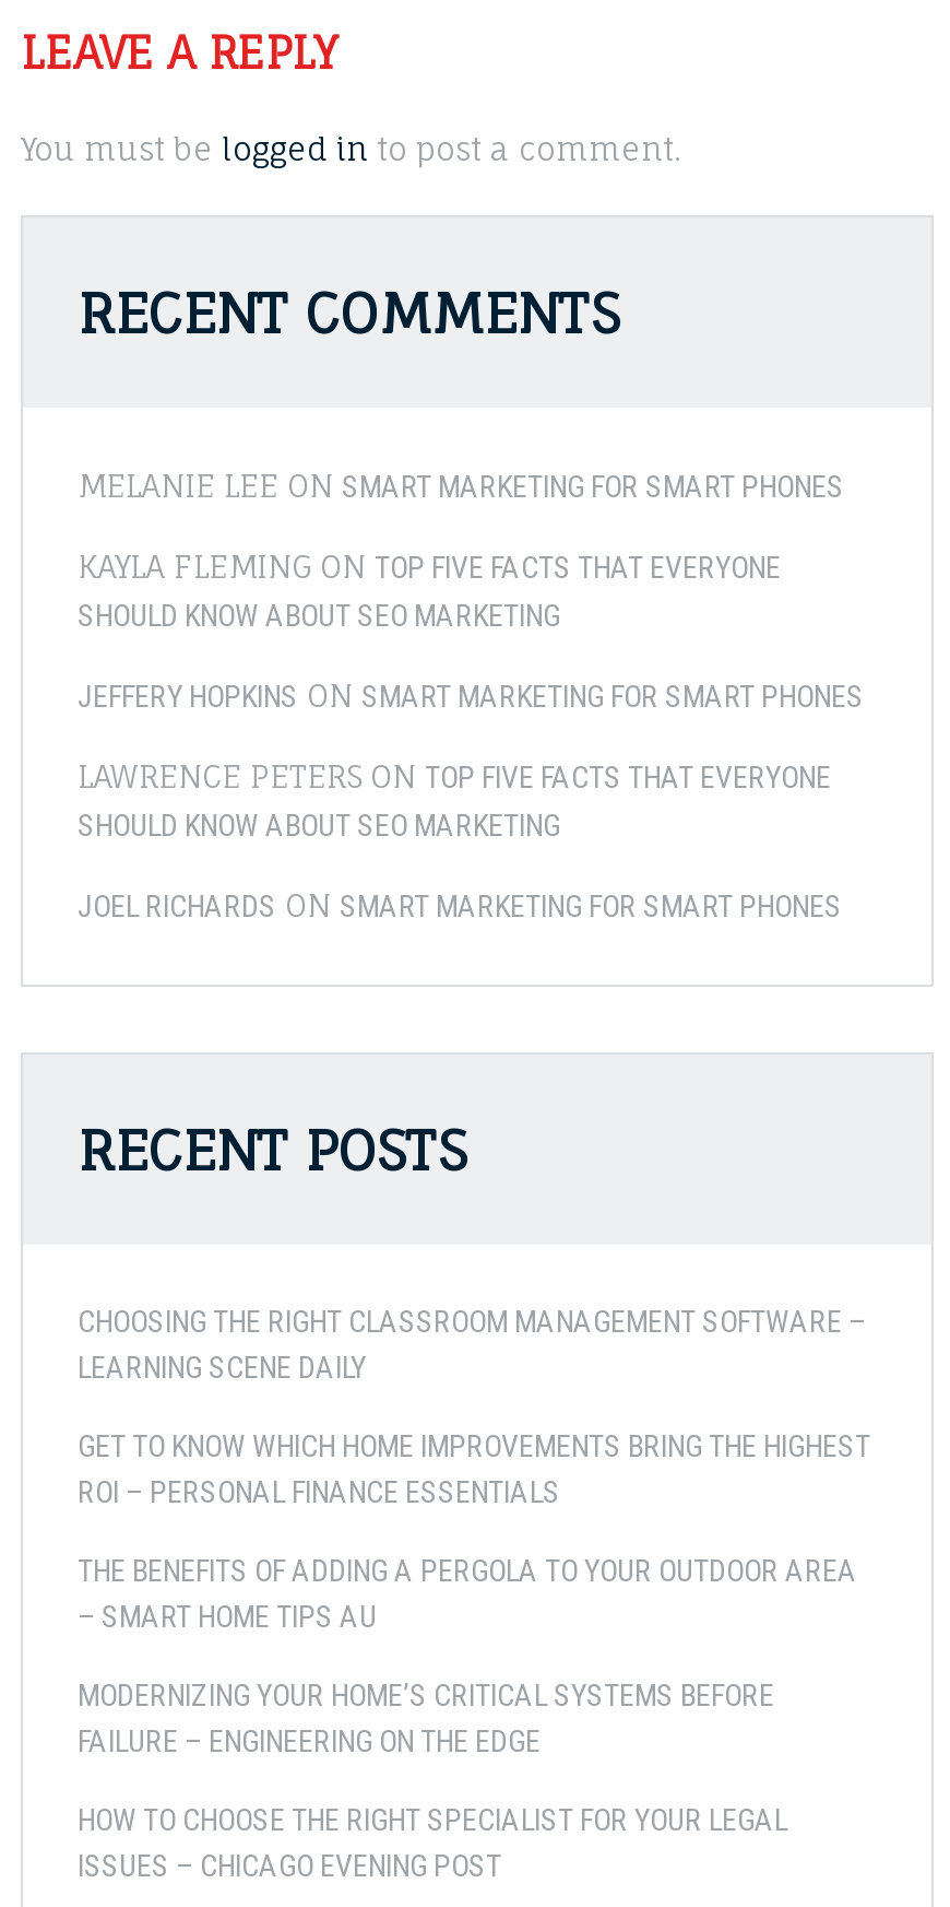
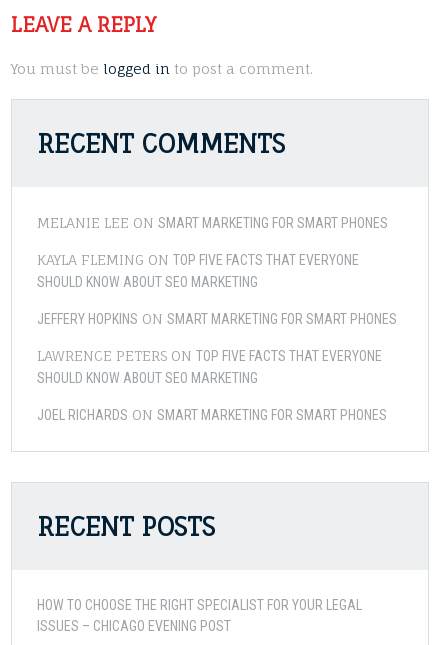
- CHOOSING THE RIGHT CLASSROOM MANAGEMENT SOFTWARE –
- LEARNING SCENE DAILY
- GET TO KNOW WHICH HOME IMPROVEMENTS BRING THE HIGHEST
- ROI – PERSONAL FINANCE ESSENTIALS
- THE BENEFITS OF ADDING A PERGOLA TO YOUR OUTDOOR AREA
- – SMART HOME TIPS AU
- MODERNIZING YOUR HOME’S CRITICAL SYSTEMS BEFORE
- FAILURE – ENGINEERING ON THE EDGE
